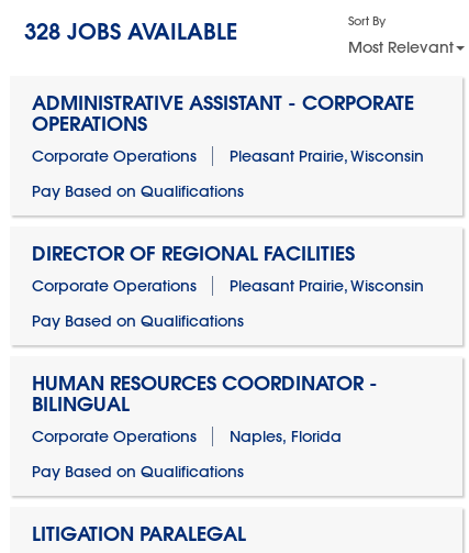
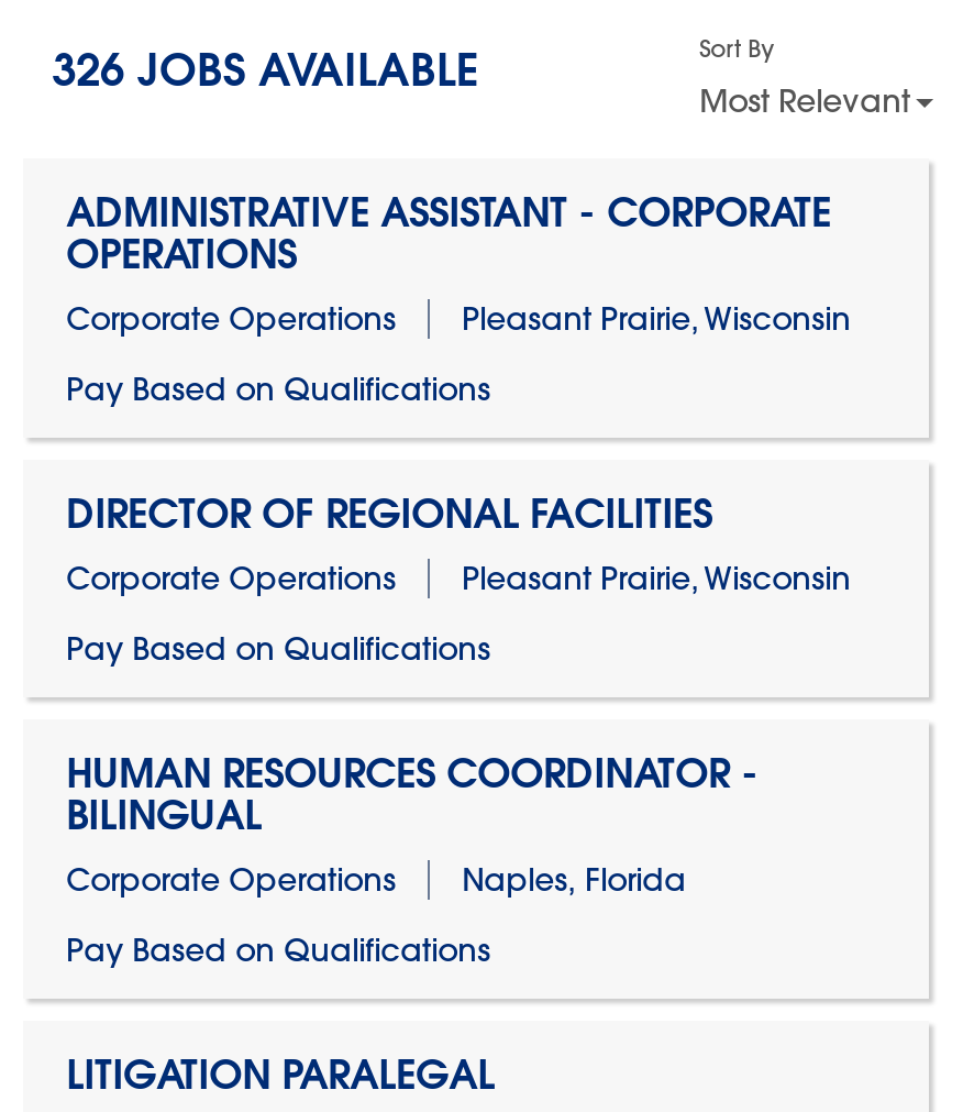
- 328 JOBS AVAILABLE
+ 326 JOBS AVAILABLE
